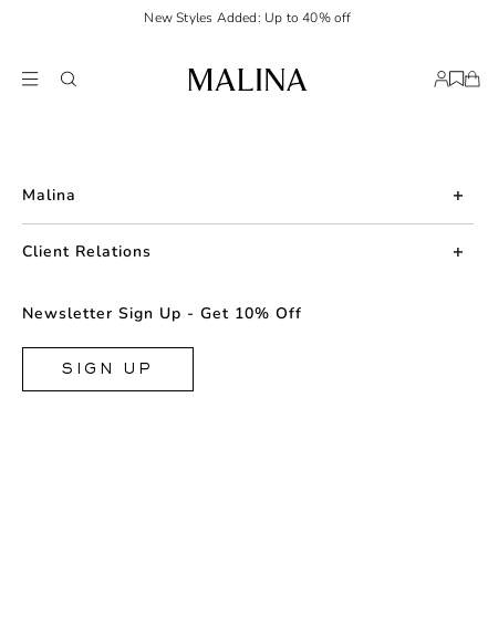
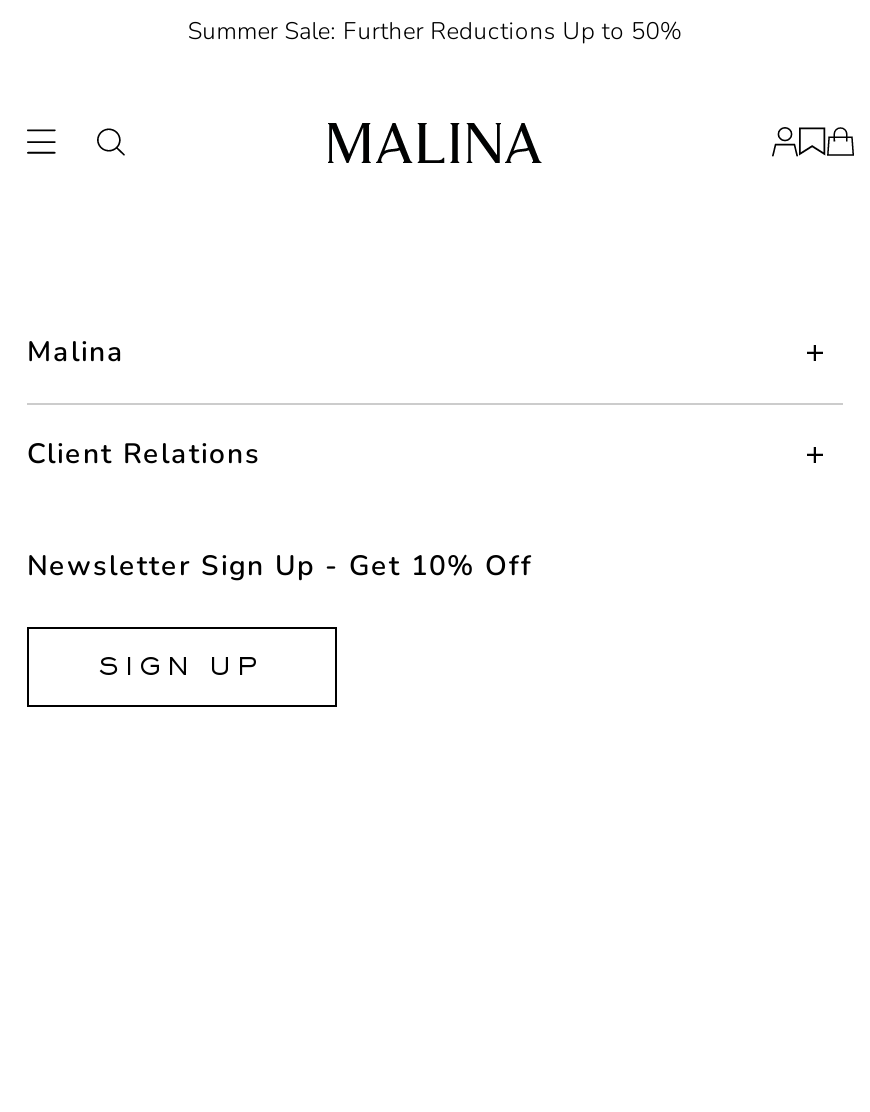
- New Styles Added: Up to 40% off
+ Summer Sale: Further Reductions Up to 50%
